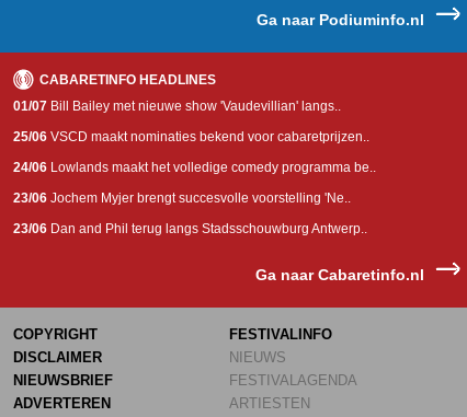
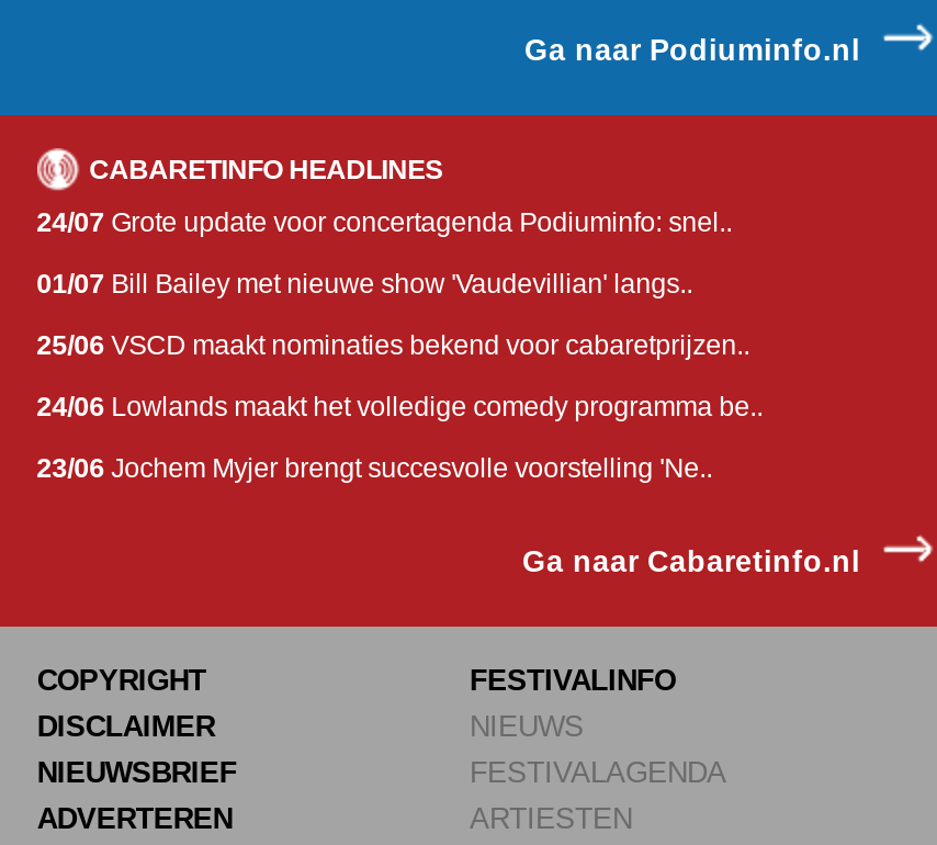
+ 24/07 Grote update voor concertagenda Podiuminfo: snel..

moved down: 01/07 Bill Bailey met nieuwe show 'Vaudevillian' langs.. | 25/06 VSCD maakt nominaties bekend voor cabaretprijzen.. | 24/06 Lowlands maakt het volledige comedy programma be.. | 23/06 Jochem Myjer brengt succesvolle voorstelling 'Ne..

- 23/06 Dan and Phil terug langs Stadsschouwburg Antwerp..
